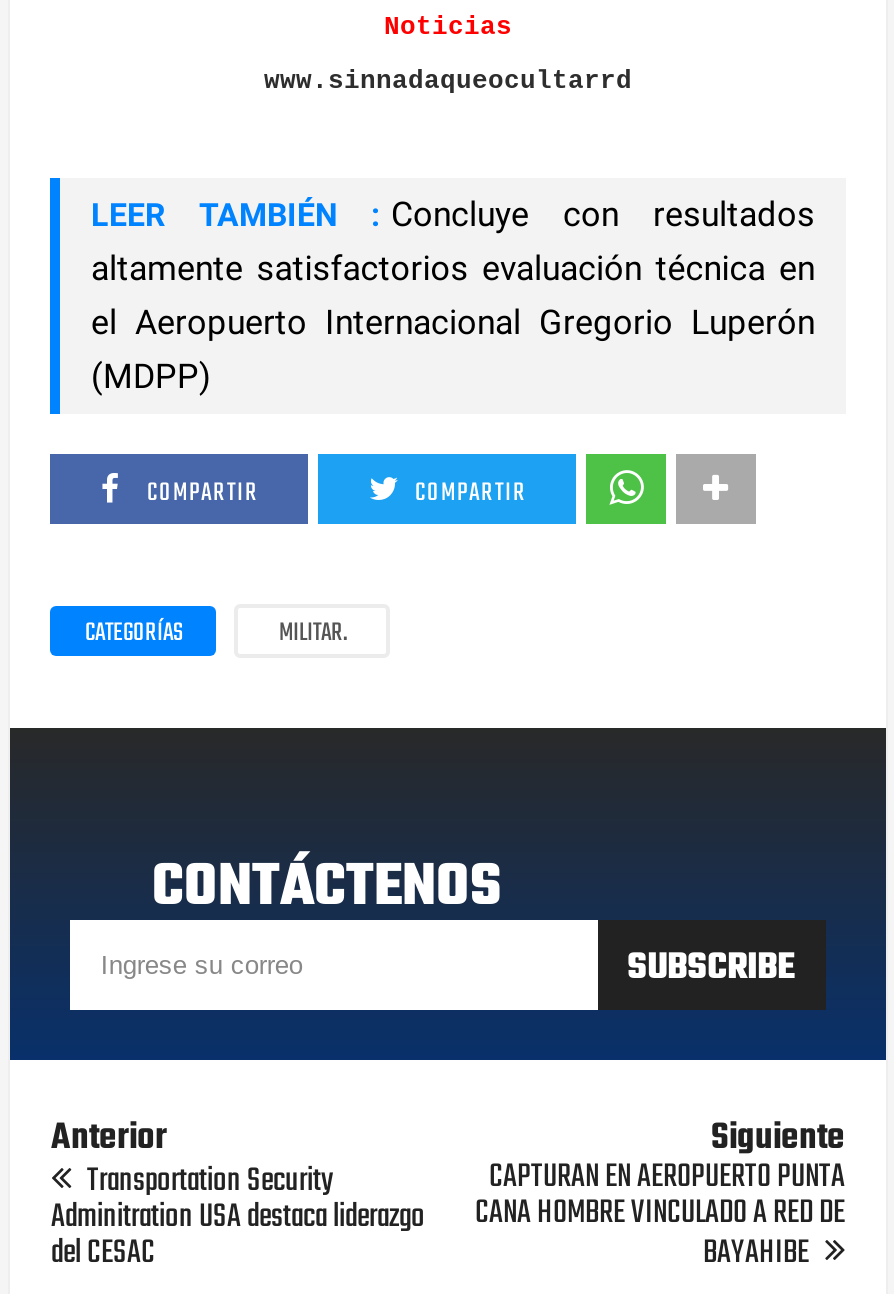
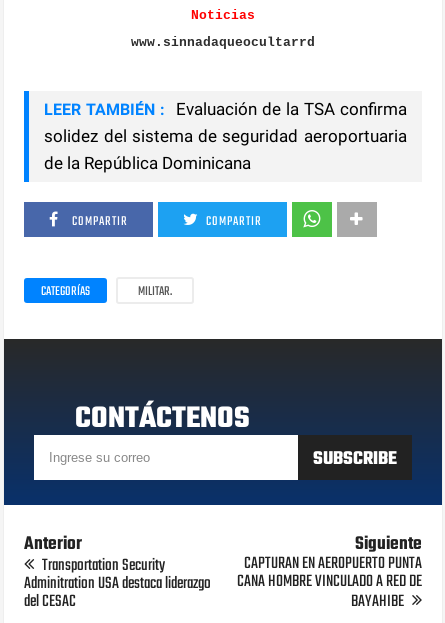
- LEER TAMBIÉN : Concluye con resultados
- altamente satisfactorios evaluación técnica en
- el Aeropuerto Internacional Gregorio Luperón
- (MDPP)
+ LEER TAMBIÉN : Evaluación de la TSA confirma
+ solidez del sistema de seguridad aeroportuaria
+ de la República Dominicana
